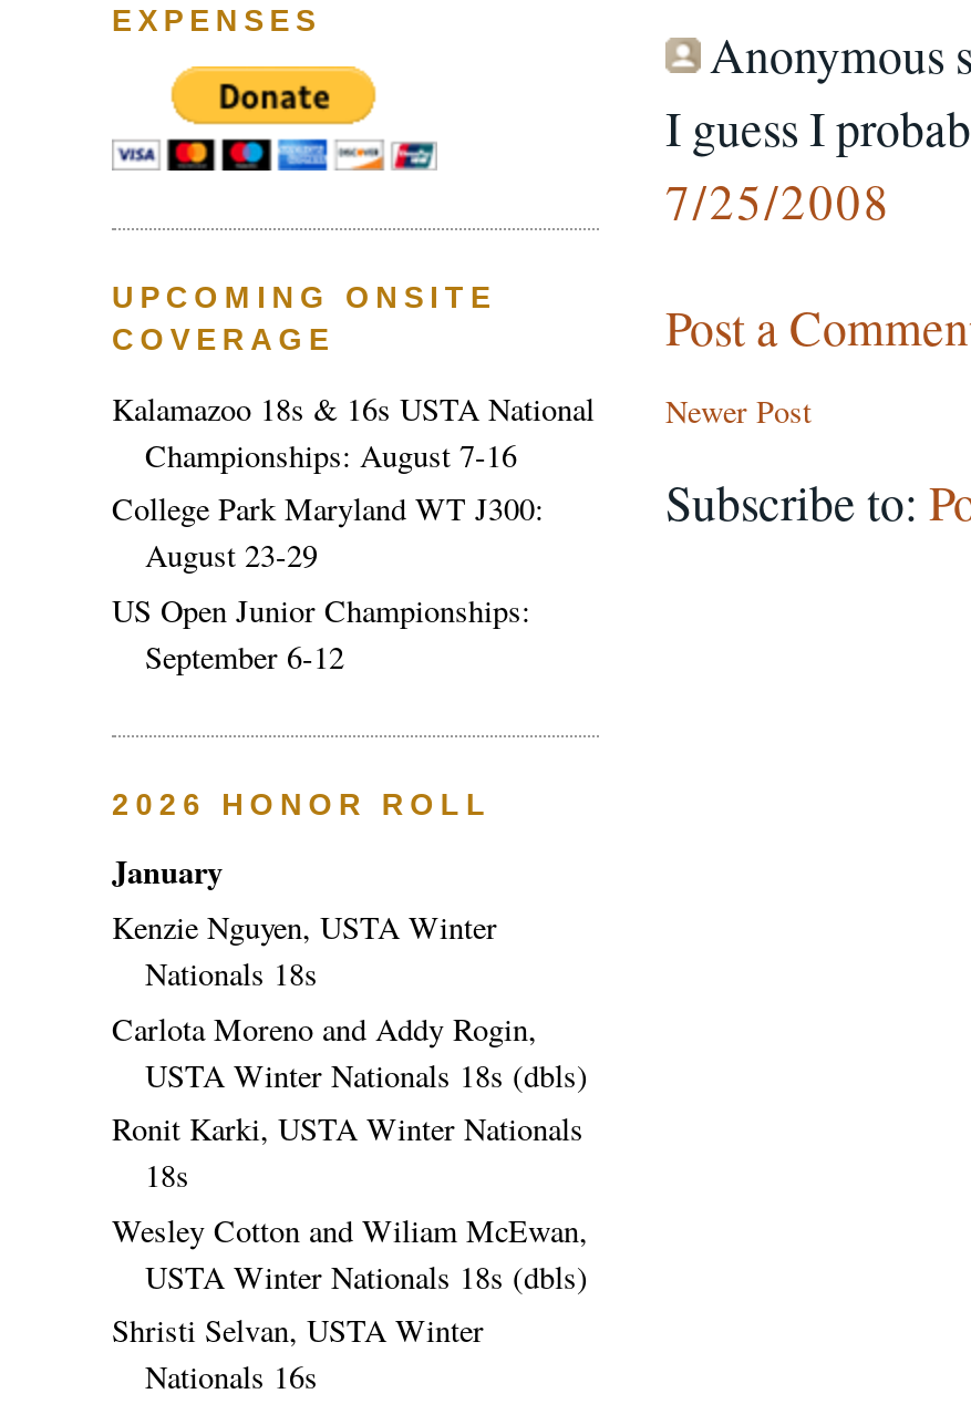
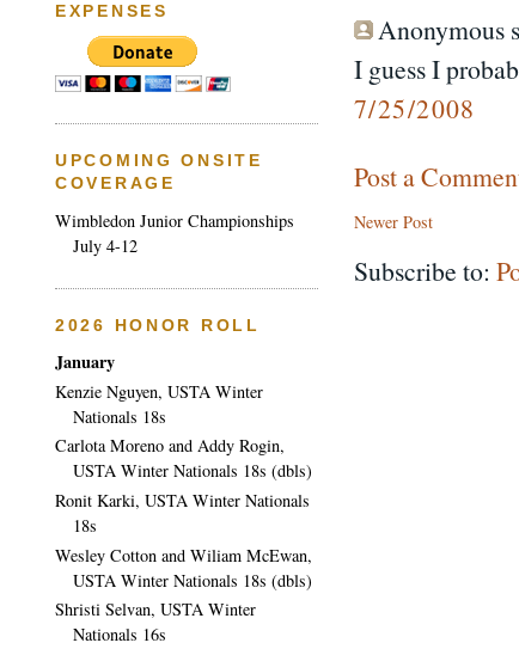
- Kalamazoo 18s & 16s USTA National
- Championships: August 7-16
- College Park Maryland WT J300:
- August 23-29
- US Open Junior Championships:
- September 6-12
+ Wimbledon Junior Championships
+ July 4-12
